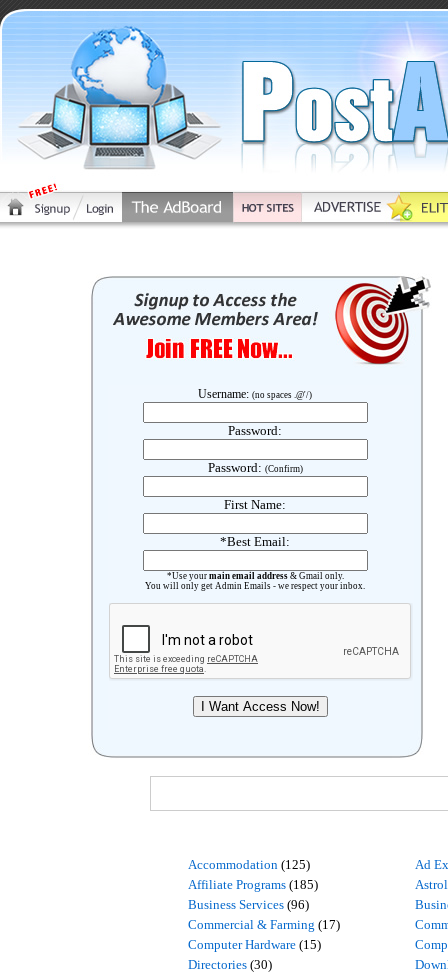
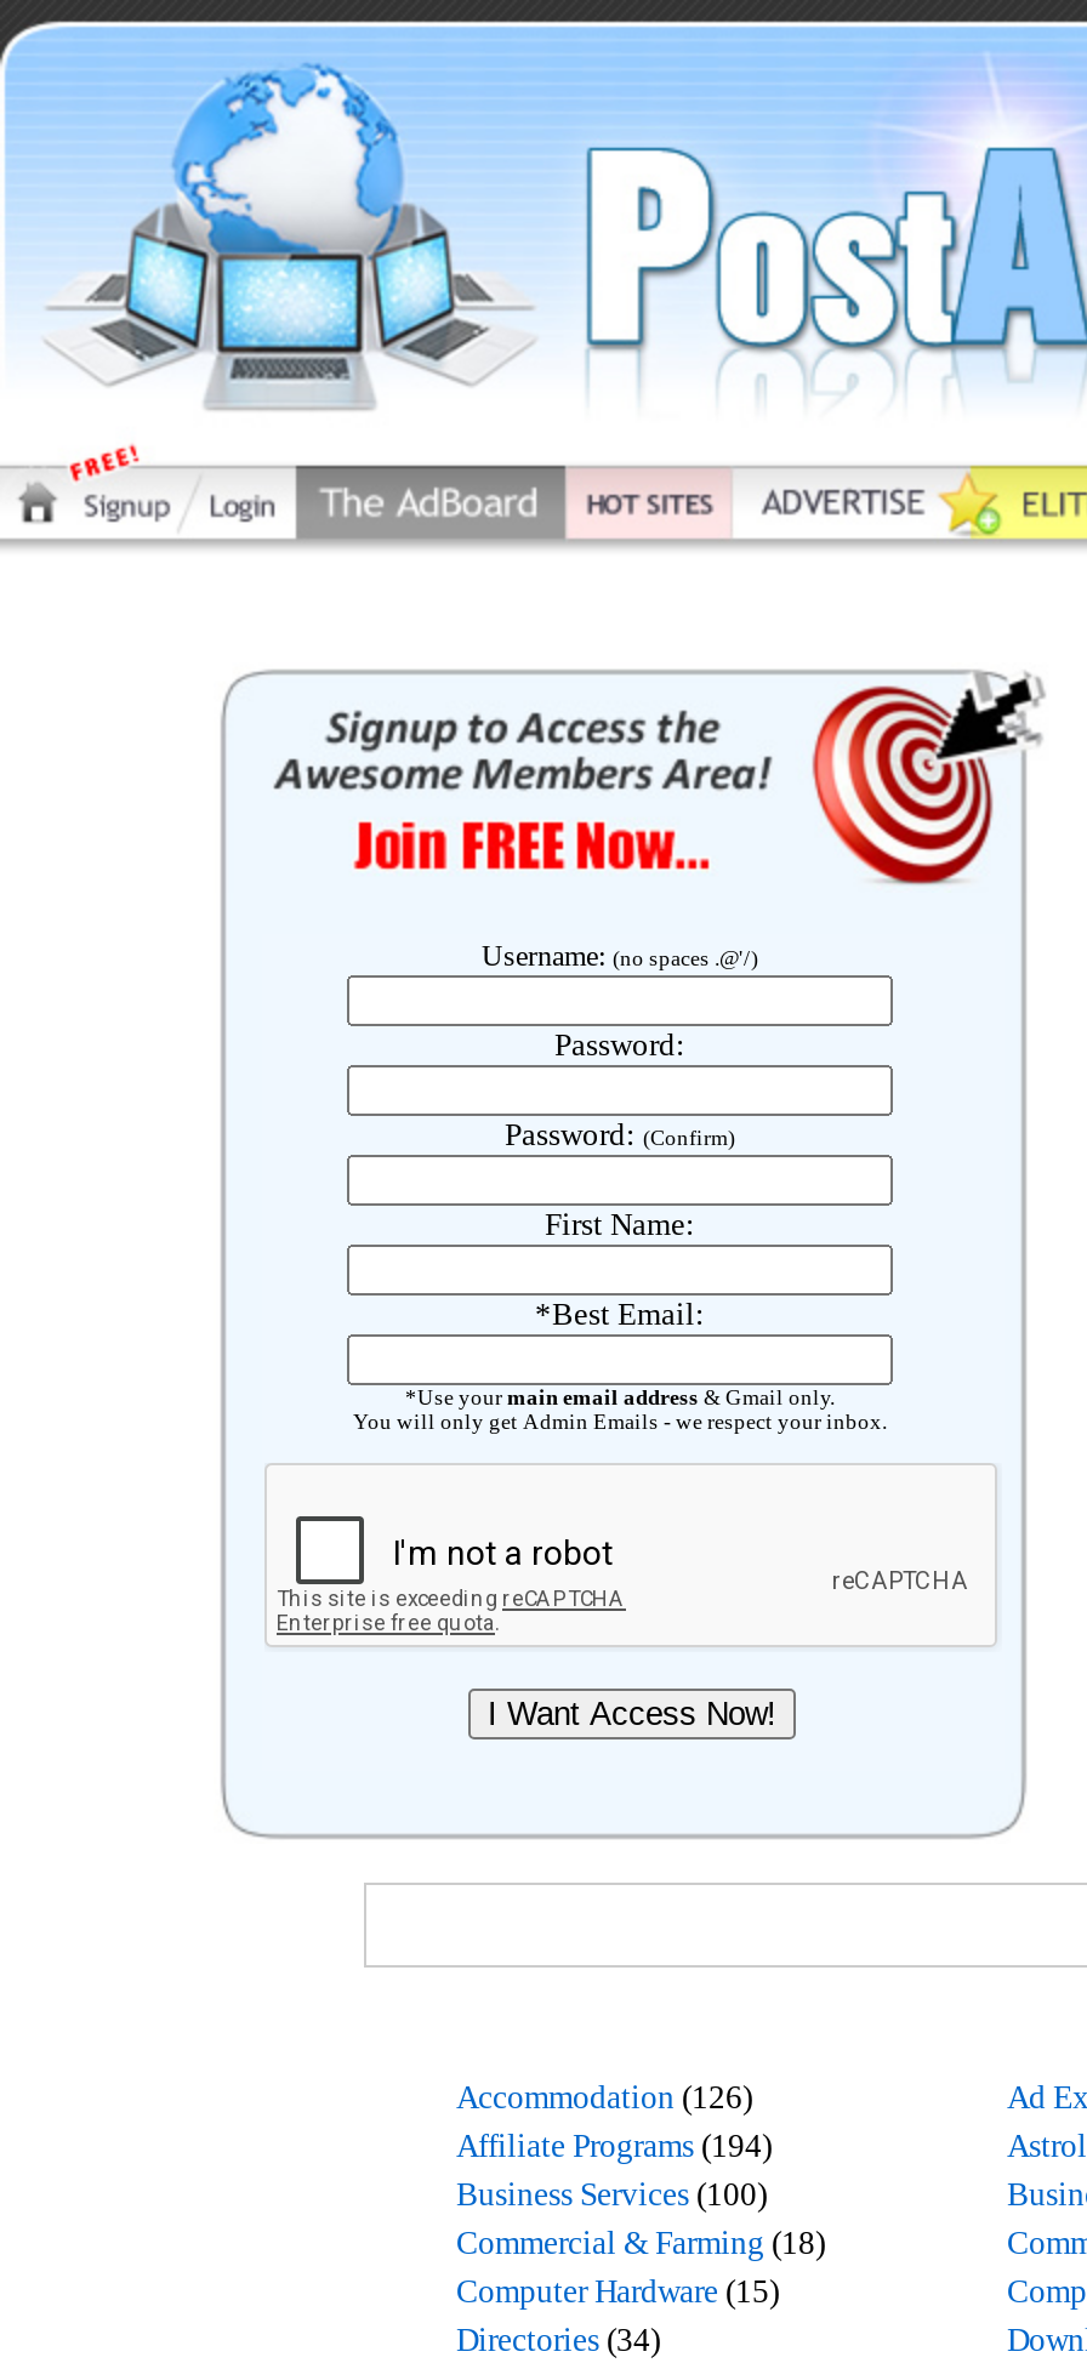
- Accommodation (125)
+ Accommodation (126)

- Affiliate Programs (185)
+ Affiliate Programs (194)

- Business Services (96)
+ Business Services (100)

- Commercial & Farming (17)
+ Commercial & Farming (18)

- Directories (30)
+ Directories (34)
